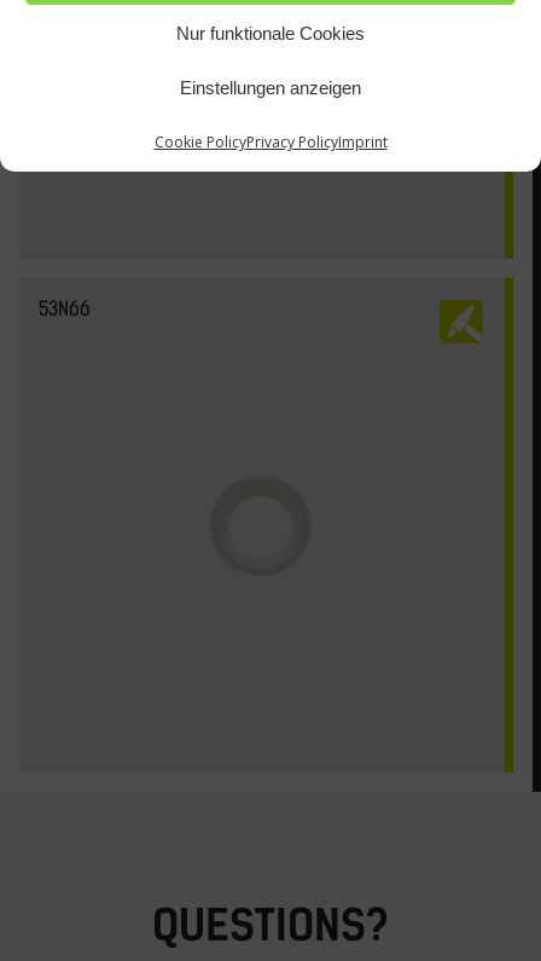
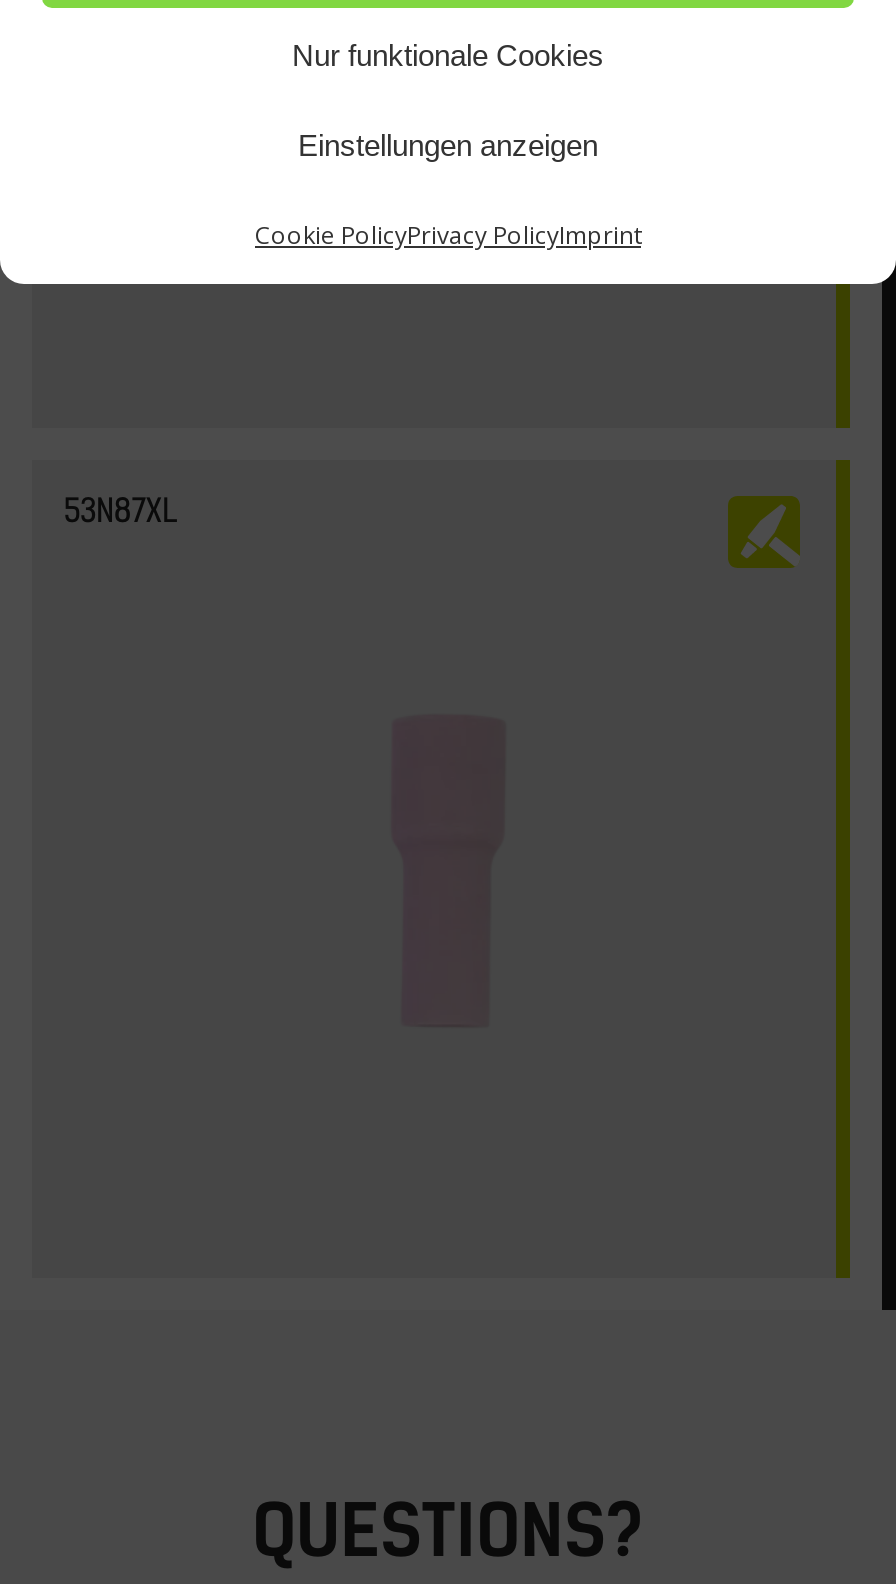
- 53N66
+ 53N87XL
